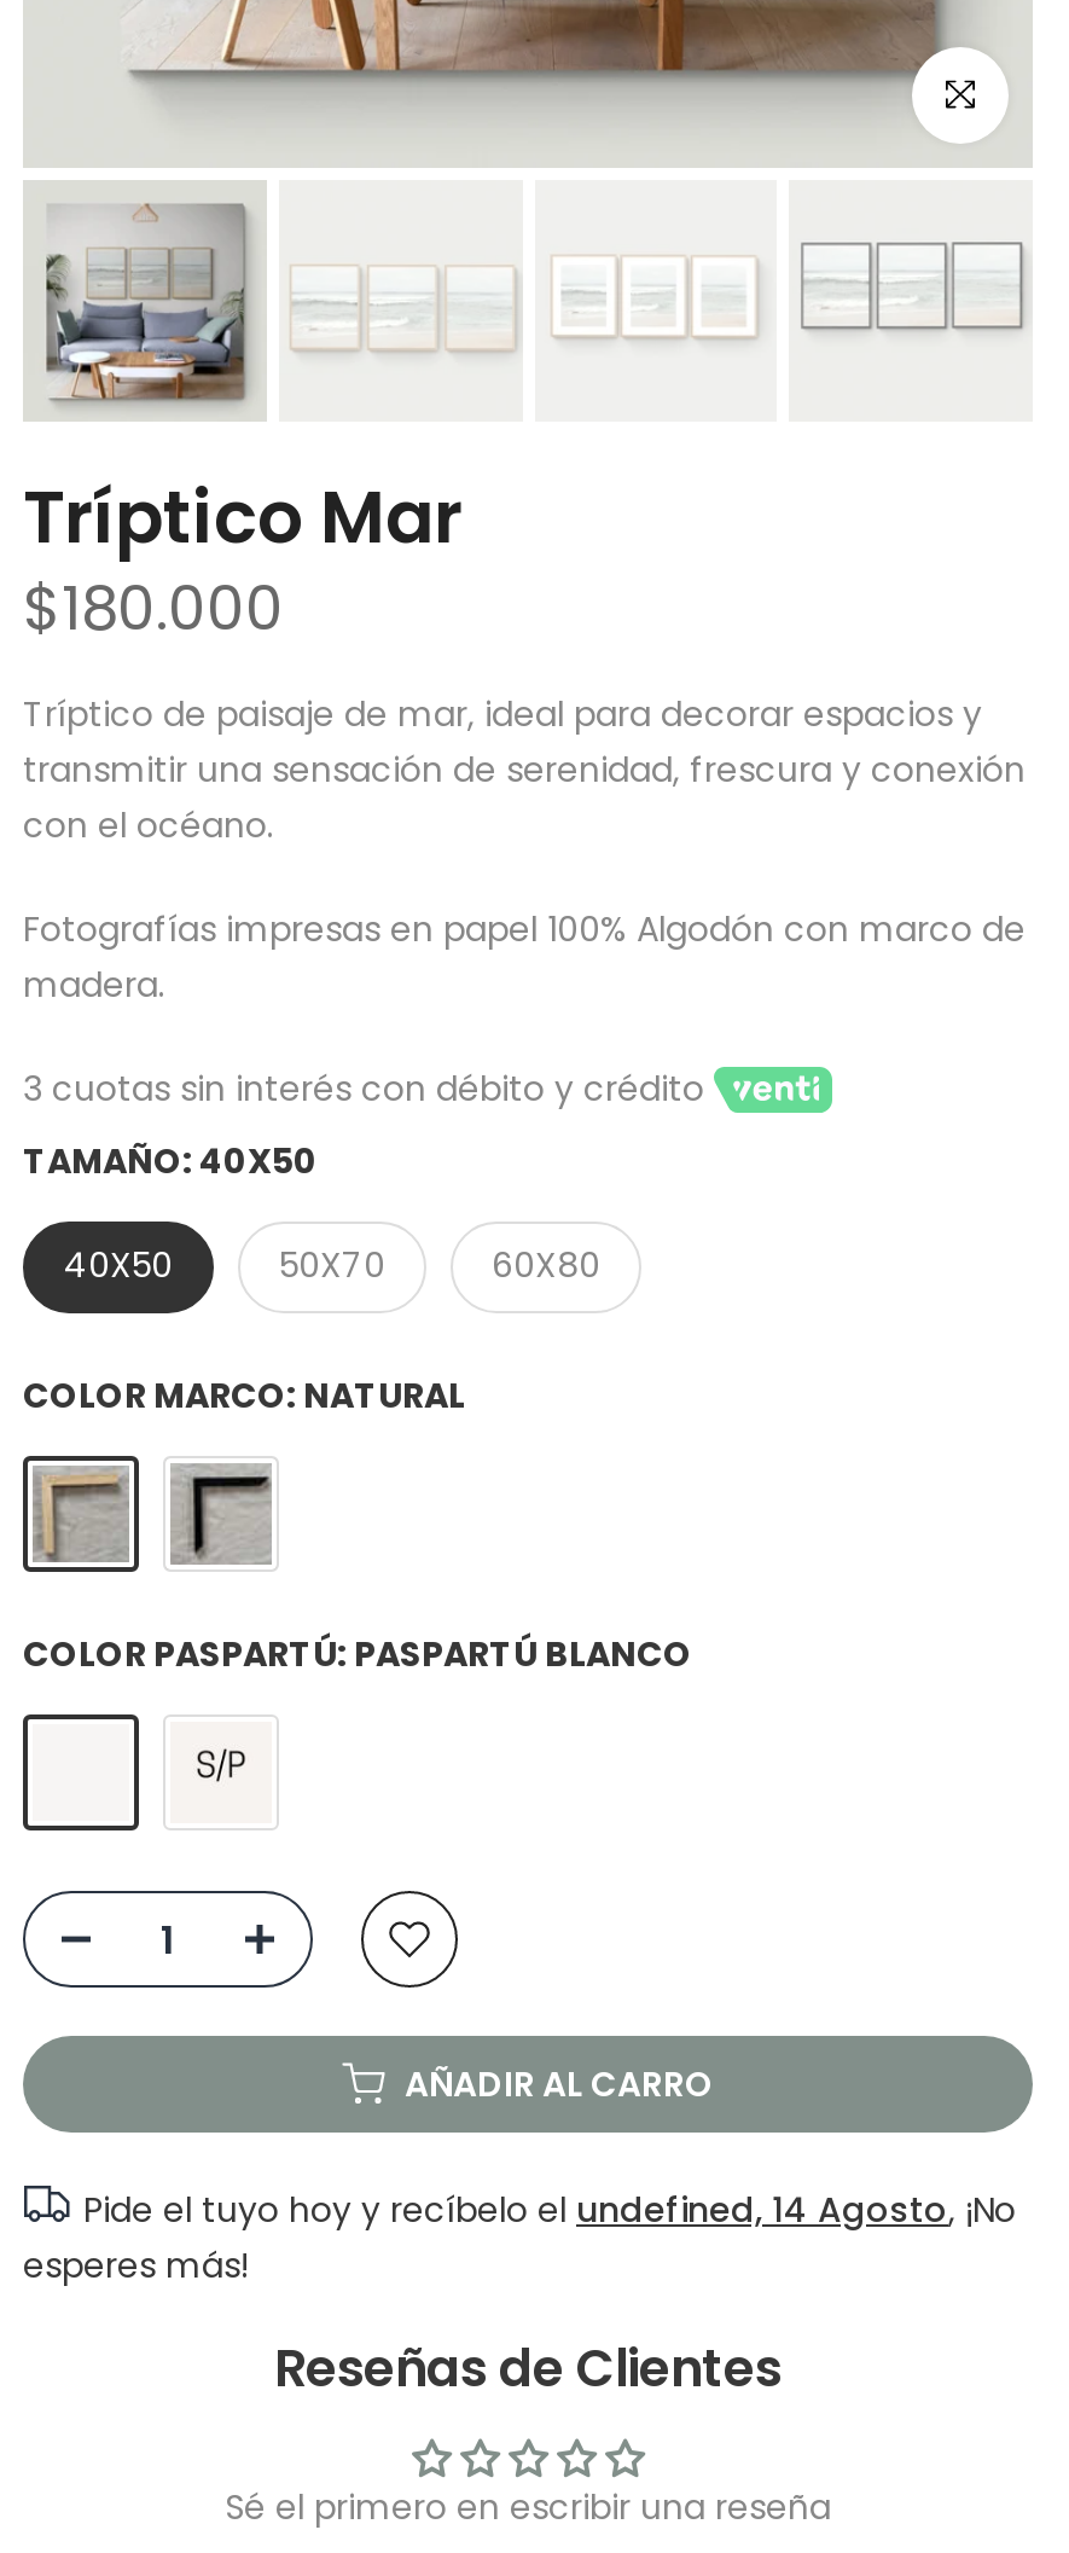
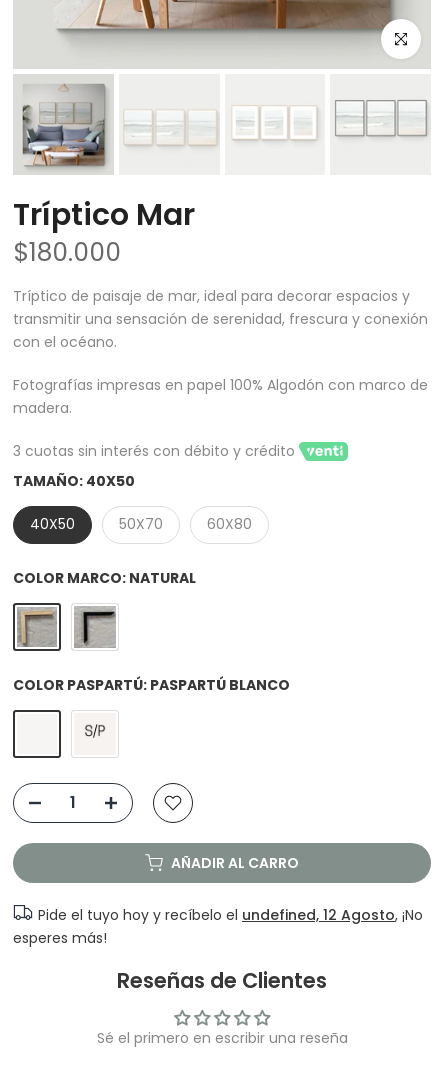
- Pide el tuyo hoy y recíbelo el undefined, 14 Agosto, ¡No
+ Pide el tuyo hoy y recíbelo el undefined, 12 Agosto, ¡No
